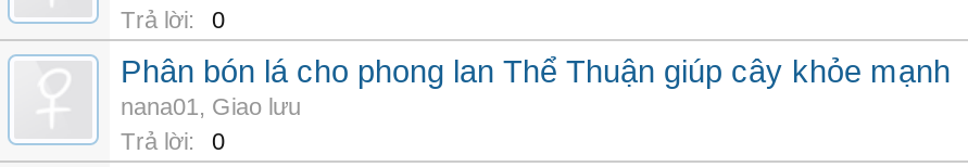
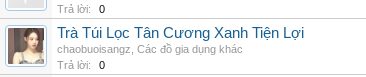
+ [image]

- Phân bón lá cho phong lan Thể Thuận giúp cây khỏe mạnh
- nana01, Giao lưu
+ Trà Túi Lọc Tân Cương Xanh Tiện Lợi
+ chaobuoisangz, Các đồ gia dụng khác
